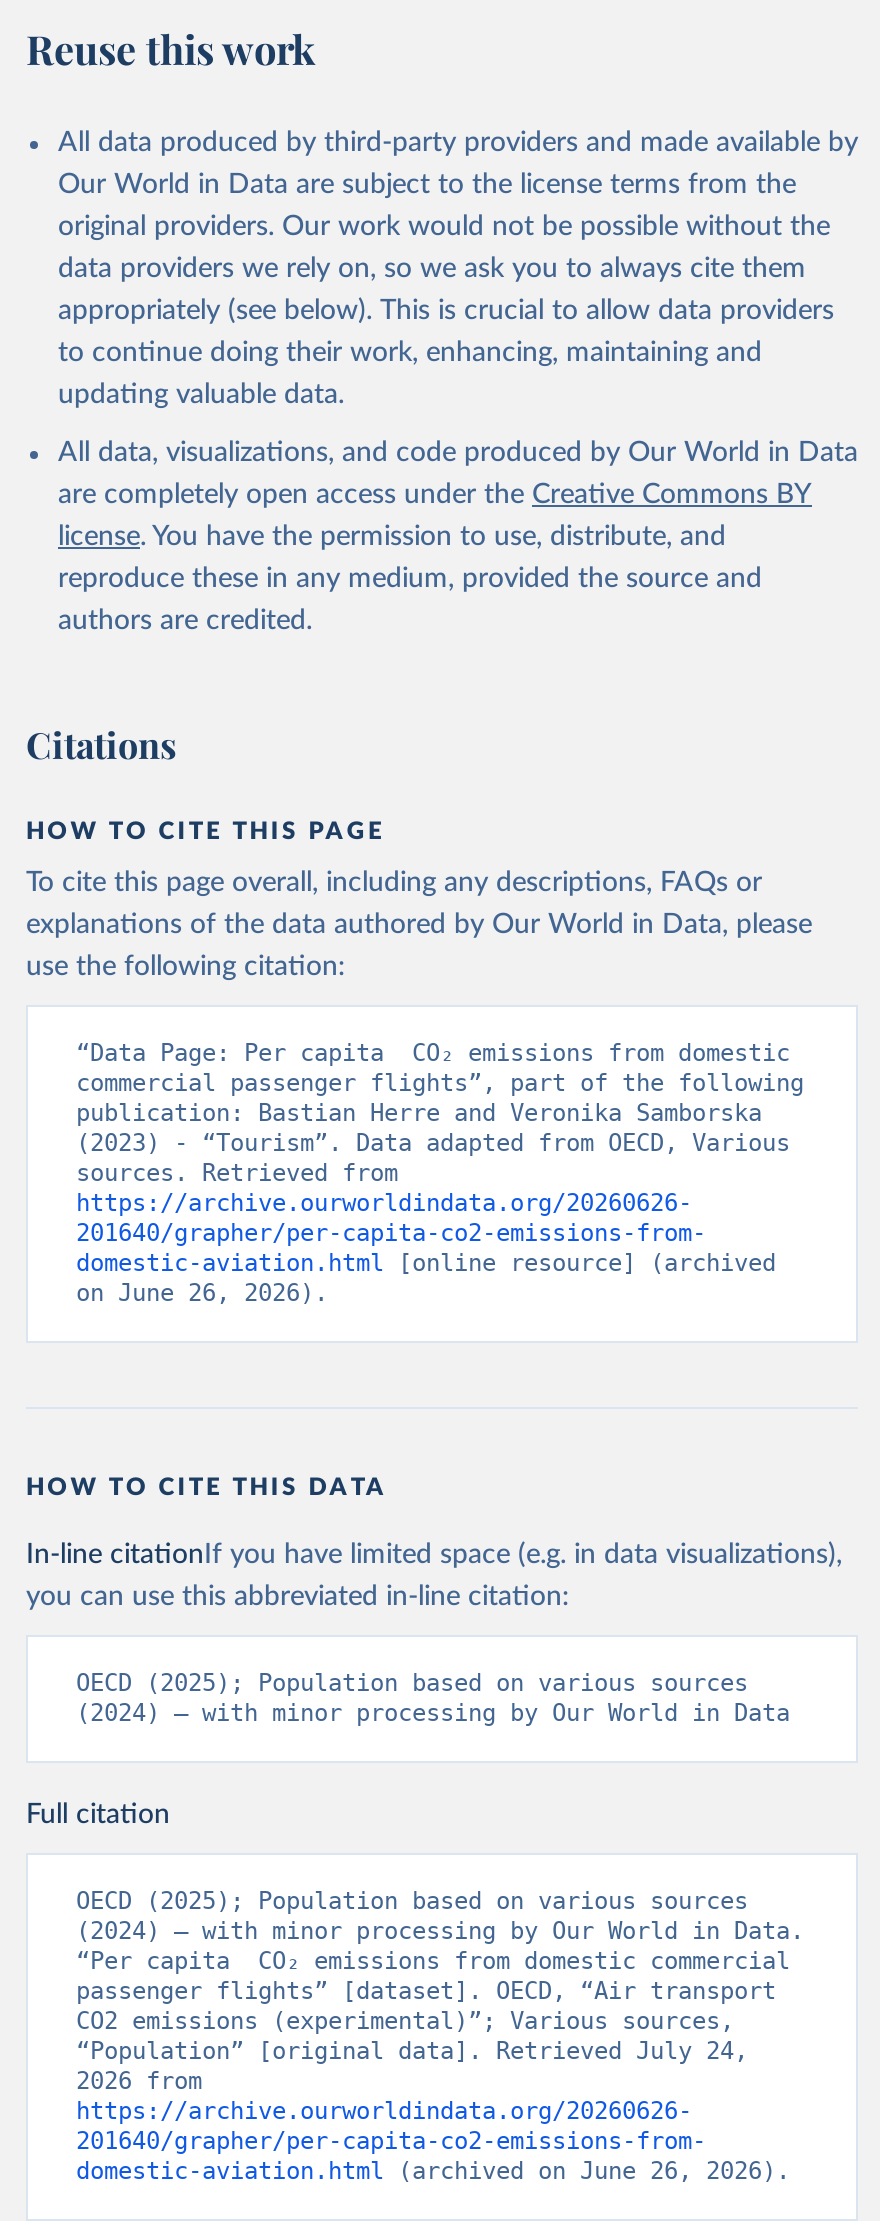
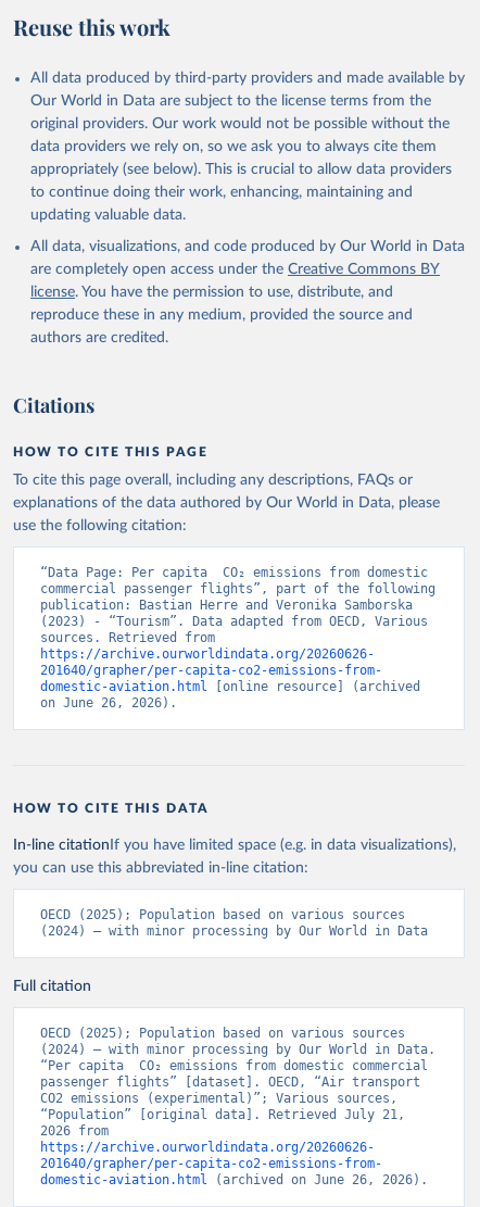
- “Population” [original data]. Retrieved July 24,
+ “Population” [original data]. Retrieved July 21,
